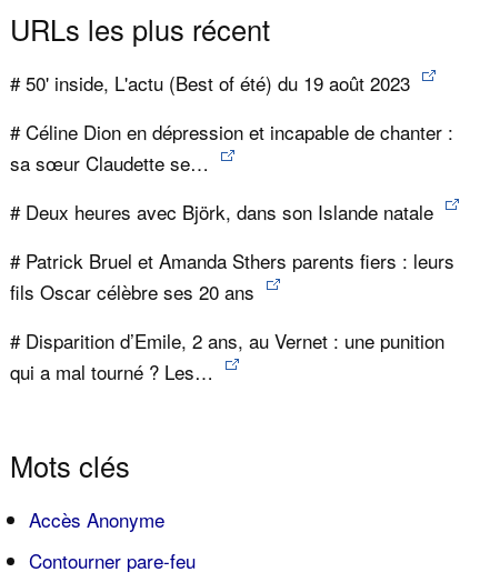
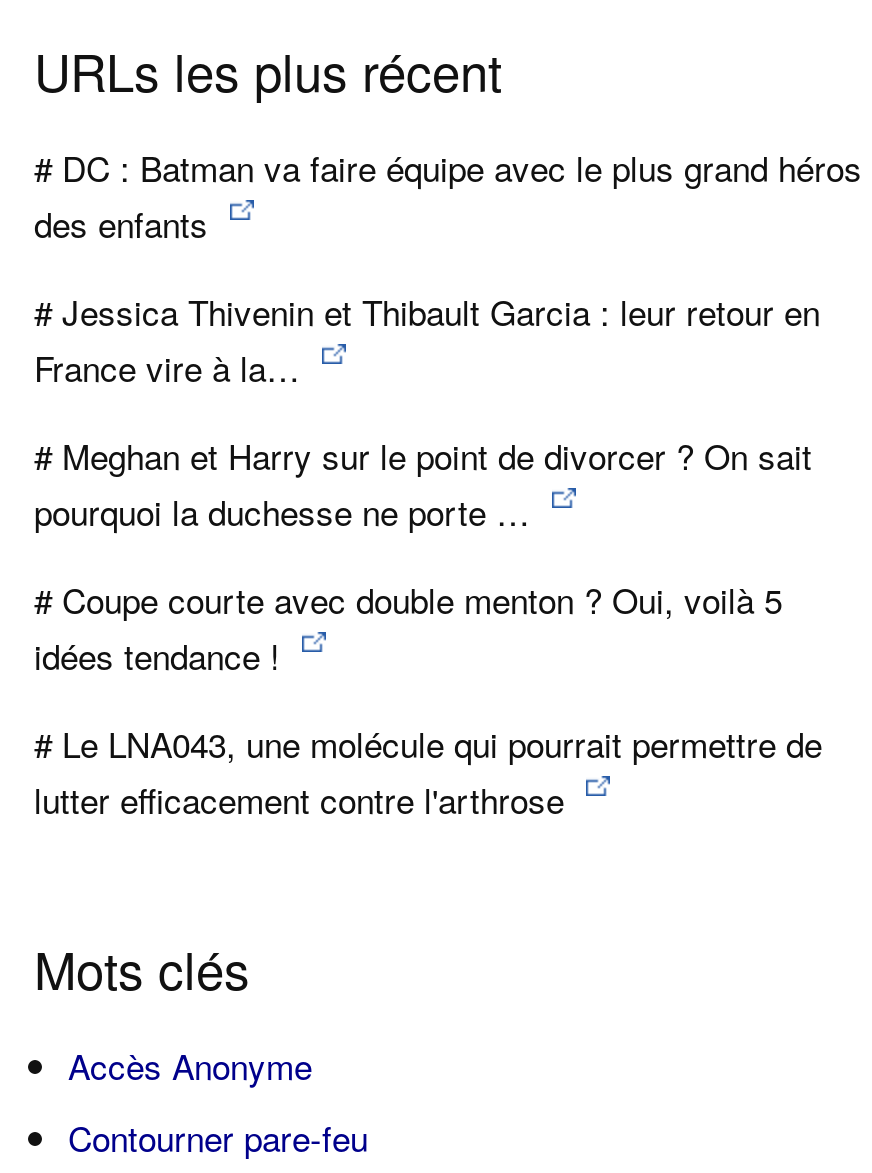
- # 50' inside, L'actu (Best of été) du 19 août 2023
+ # DC : Batman va faire équipe avec le plus grand héros
+ des enfants

- # Céline Dion en dépression et incapable de chanter :
- sa sœur Claudette se…
+ # Jessica Thivenin et Thibault Garcia : leur retour en
+ France vire à la…

- # Deux heures avec Björk, dans son Islande natale
+ # Meghan et Harry sur le point de divorcer ? On sait
+ pourquoi la duchesse ne porte …

- # Patrick Bruel et Amanda Sthers parents fiers : leurs
- fils Oscar célèbre ses 20 ans
+ # Coupe courte avec double menton ? Oui, voilà 5
+ idées tendance !

- # Disparition d’Emile, 2 ans, au Vernet : une punition
- qui a mal tourné ? Les…
+ # Le LNA043, une molécule qui pourrait permettre de
+ lutter efficacement contre l'arthrose
